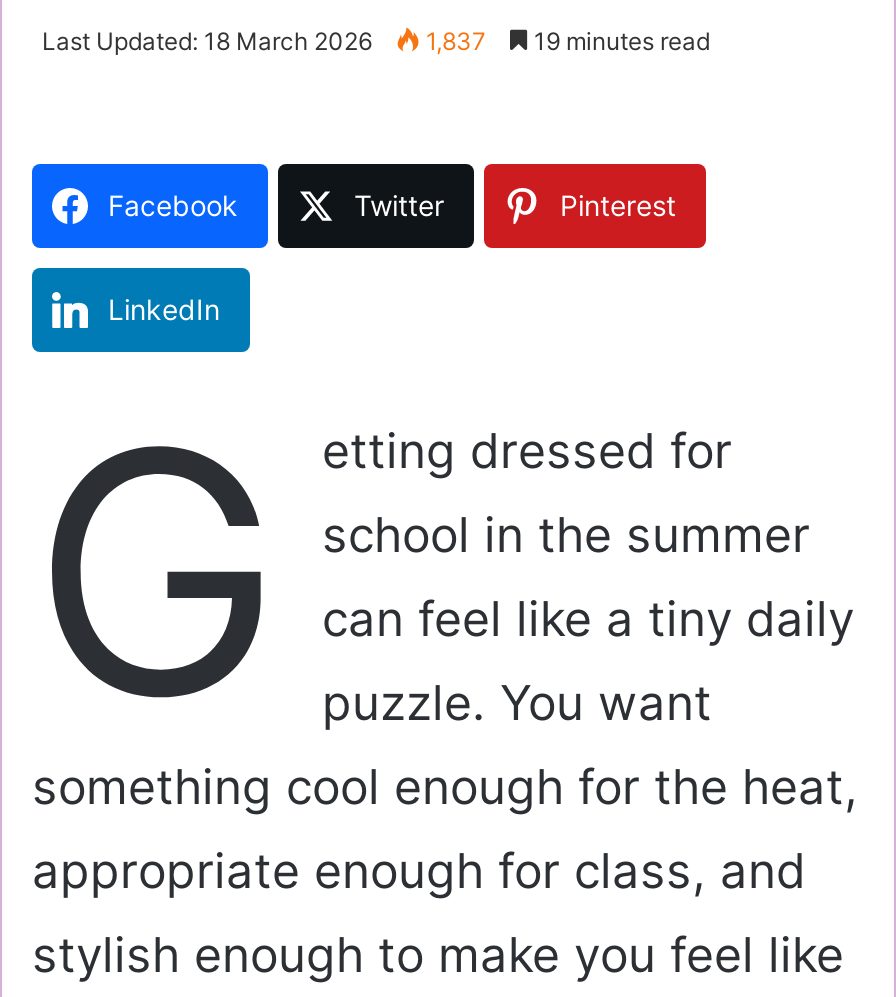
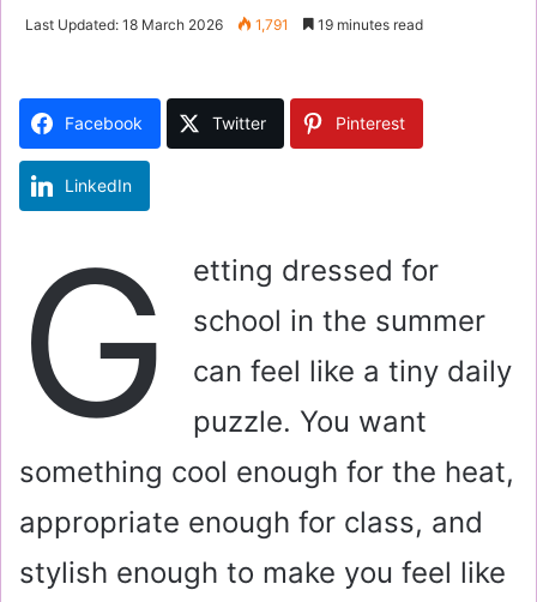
- Last Updated: 18 March 2026 1,837 19 minutes read
+ Last Updated: 18 March 2026 1,791 19 minutes read
